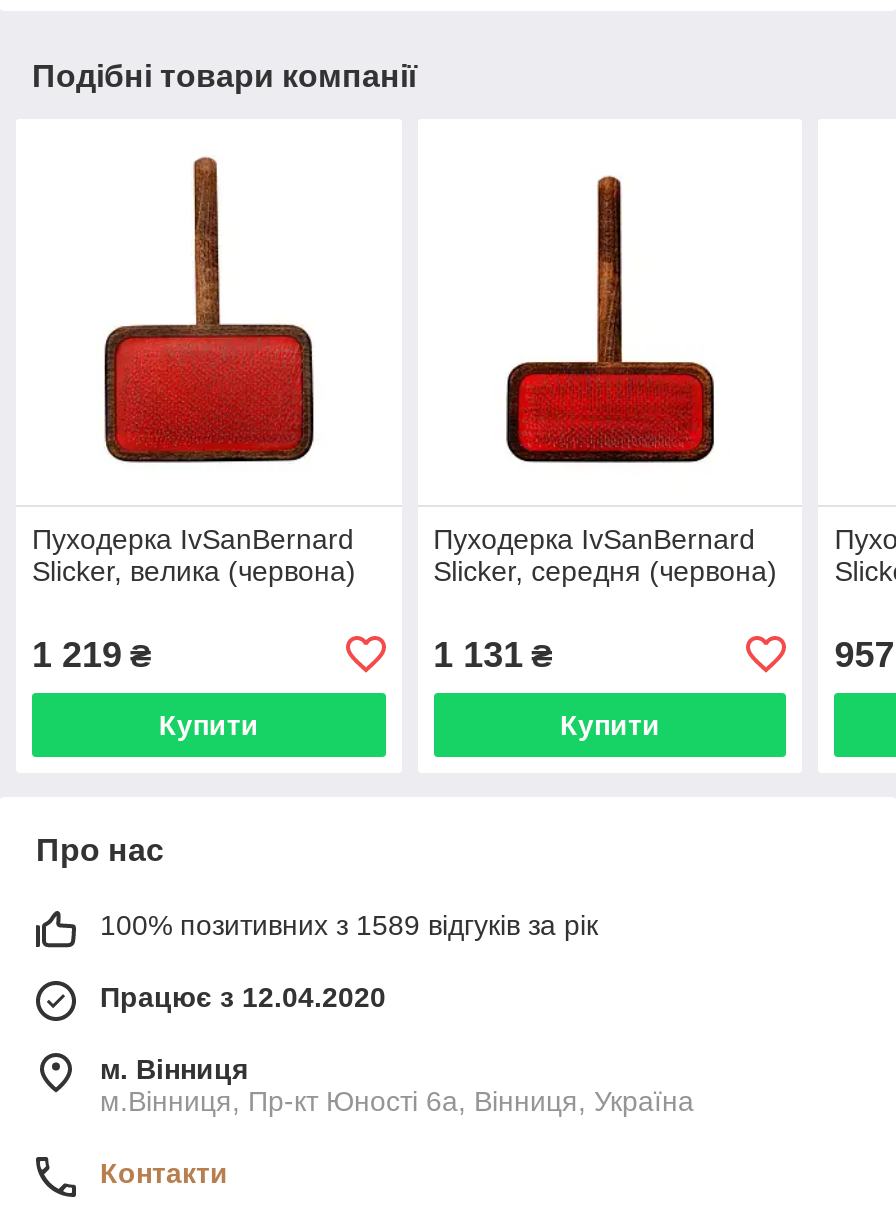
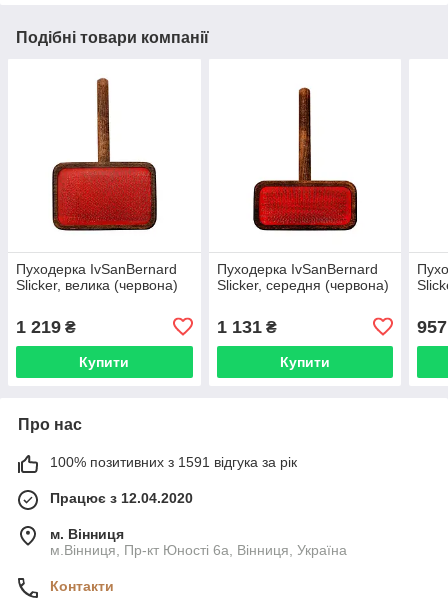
- 100% позитивних з 1589 відгуків за рік
+ 100% позитивних з 1591 відгука за рік
